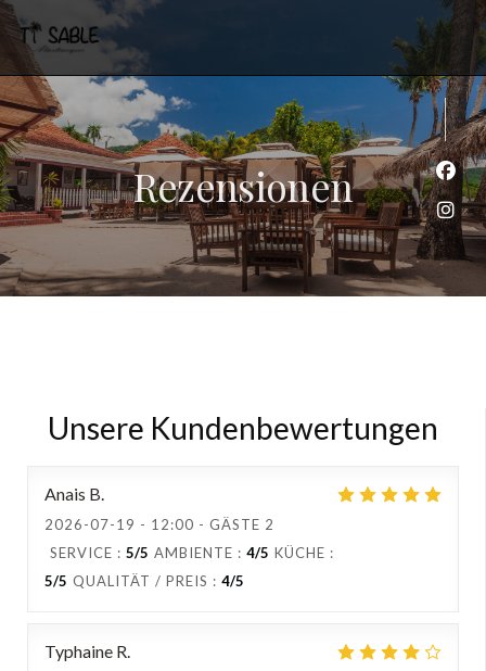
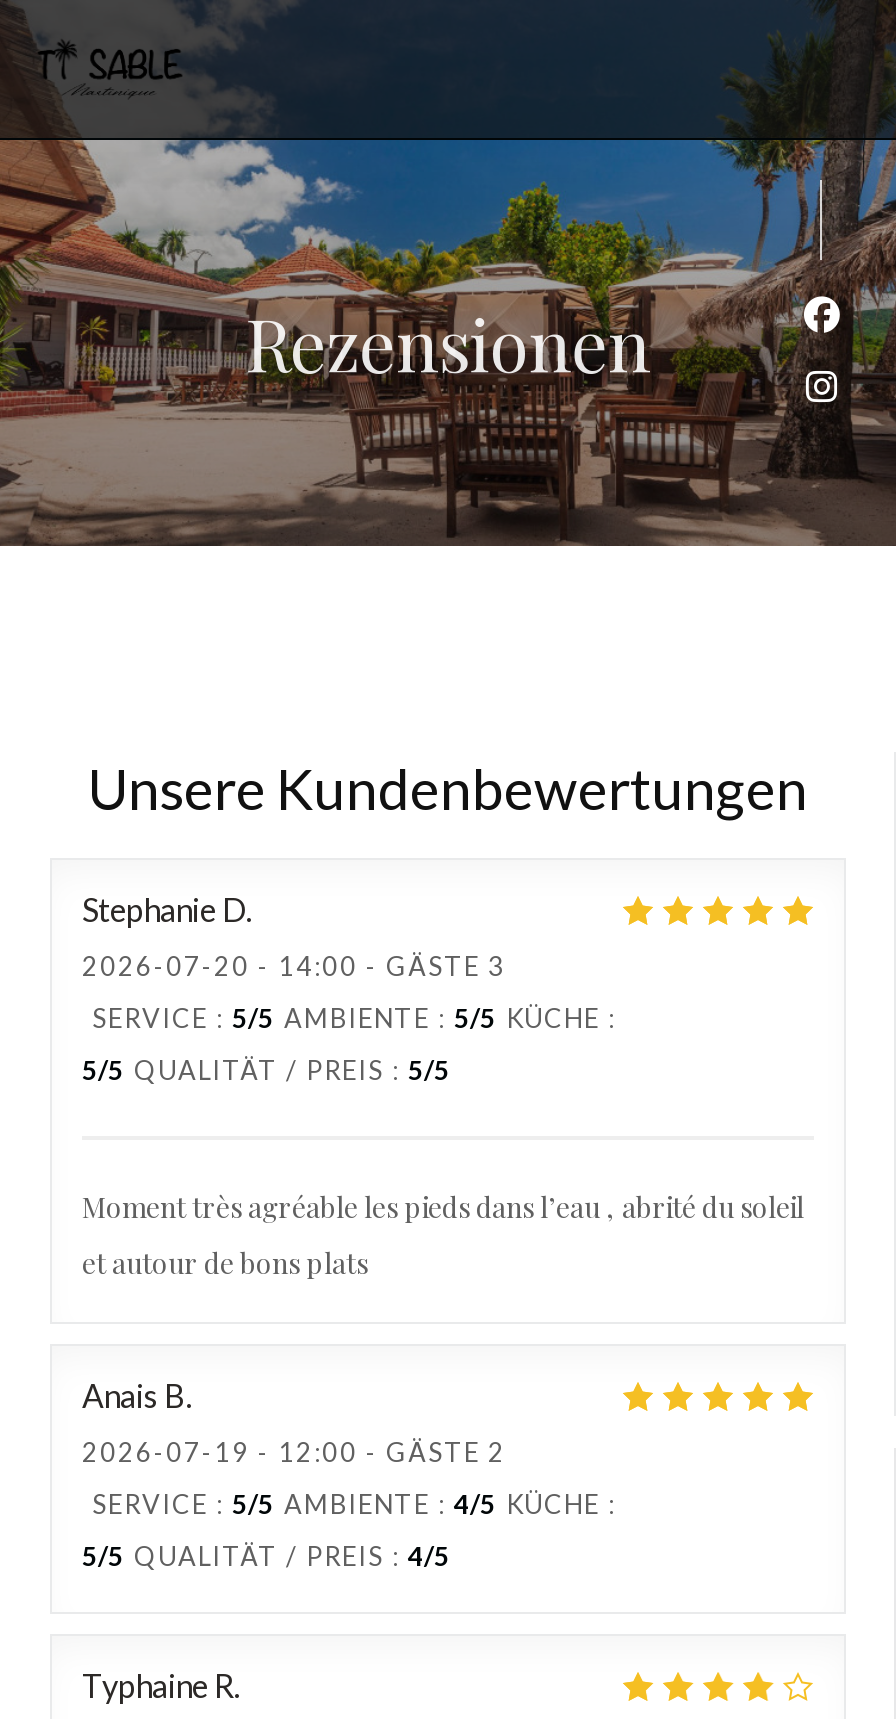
+ Stephanie D
+ 2026-07-20 - 14:00 - GÄSTE 3
+ SERVICE: 5/5 AMBIENTE: 5/5 KÜCHE:
+ 5/5 QUALITÄT / PREIS: 5/5

+ Moment très agréable les pieds dans l’eau , abrité du soleil
+ et autour de bons plats
